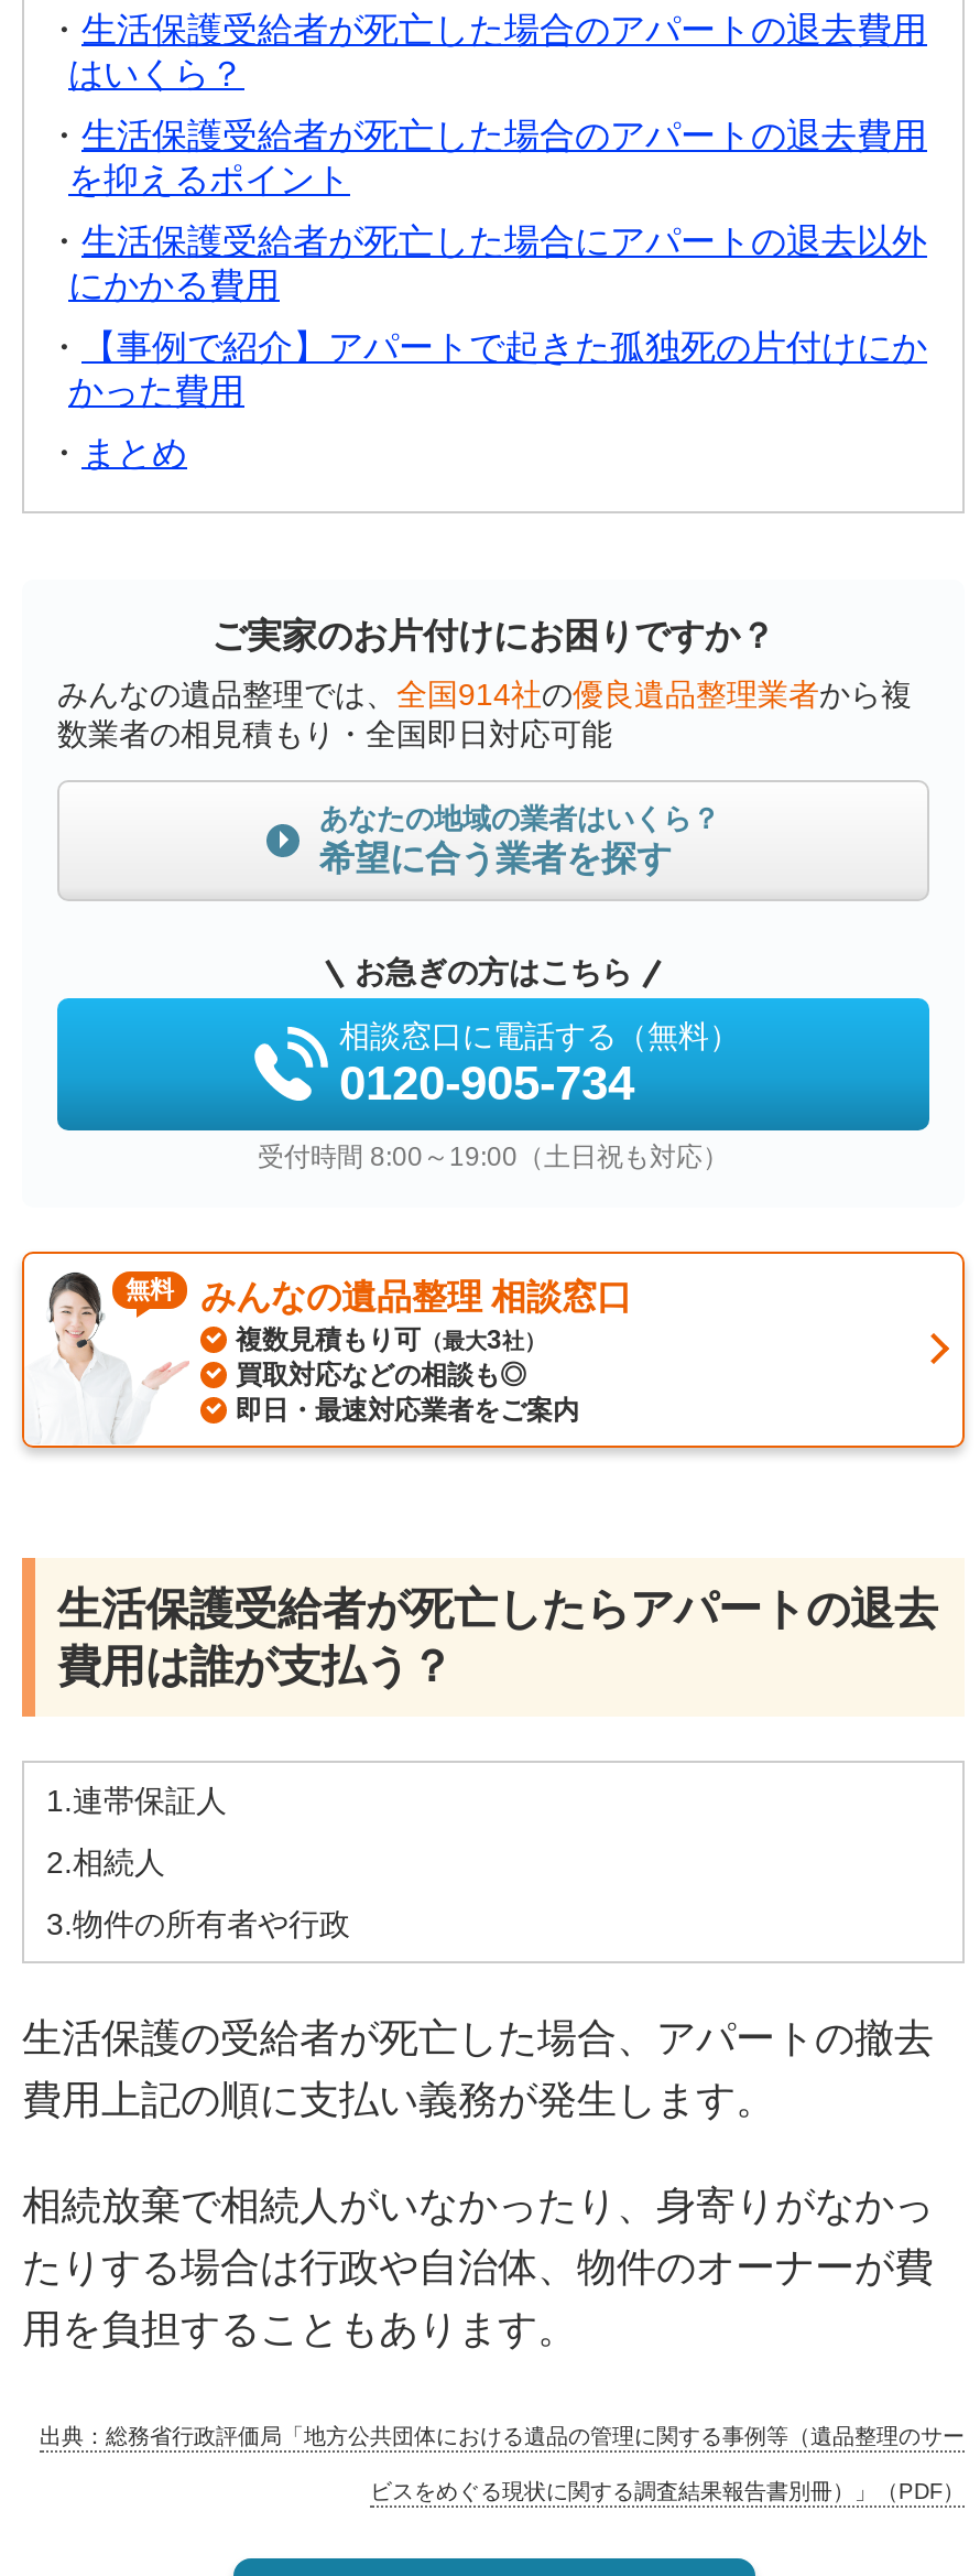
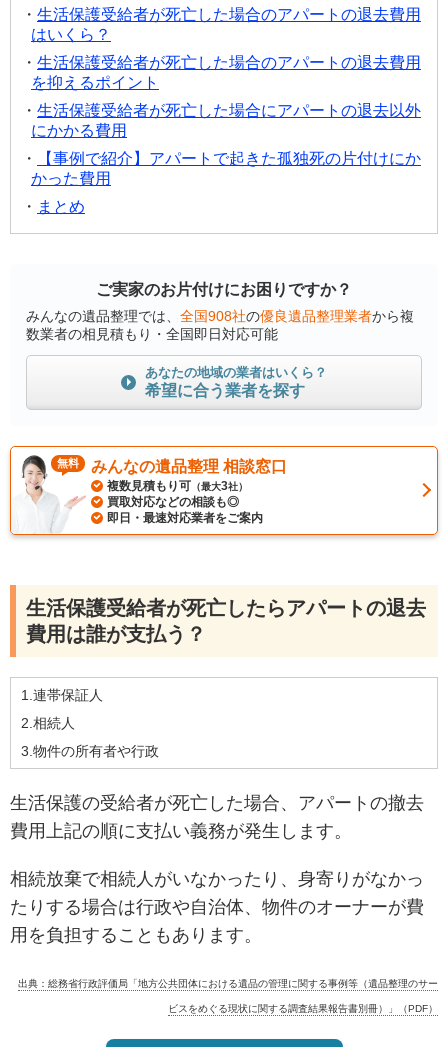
- みんなの遺品整理では、全国914社の優良遺品整理業者から複
+ みんなの遺品整理では、全国908社の優良遺品整理業者から複

- [image]
- お急ぎの方はこちら
- 相談窓口に電話する（無料）
- 0120-905-734
- 受付時間 8:00～19:00（土日祝も対応）

- [image]
